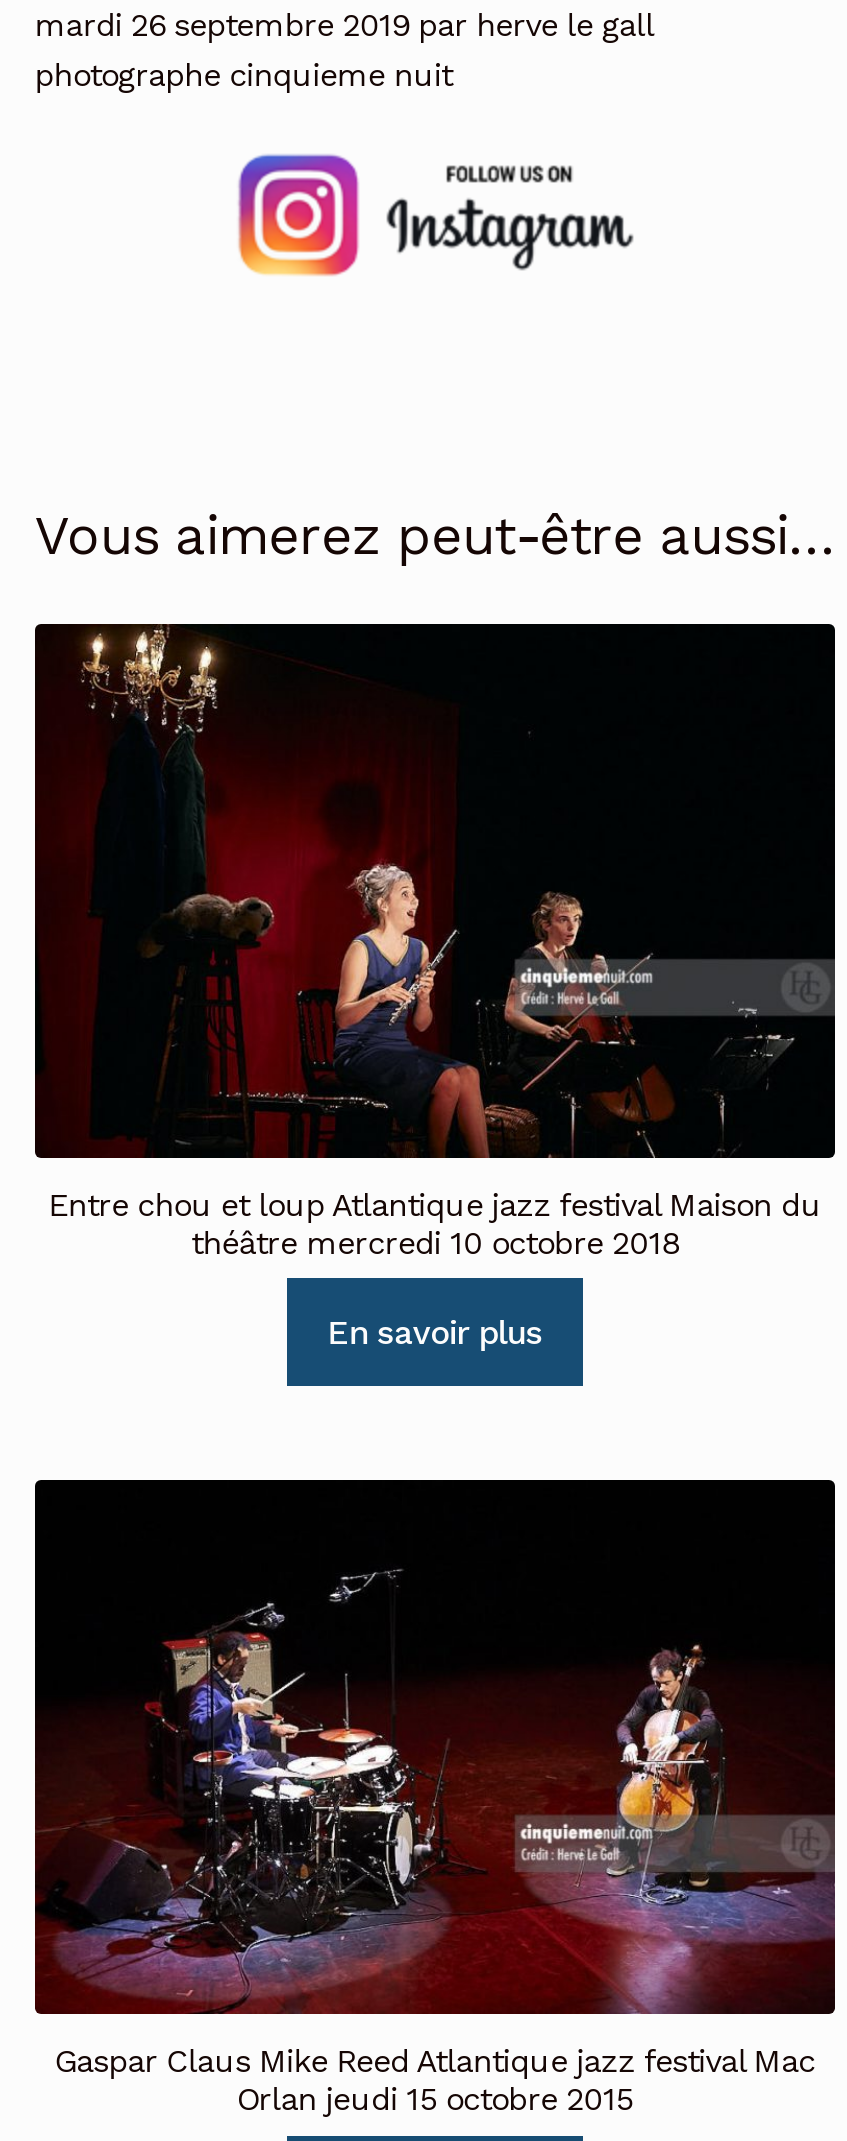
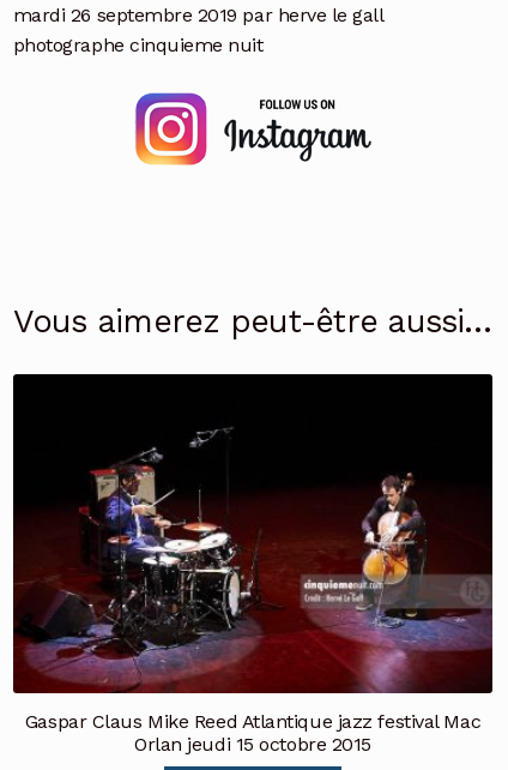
- [image]
- Entre chou et loup Atlantique jazz festival Maison du
- théâtre mercredi 10 octobre 2018
- En savoir plus
